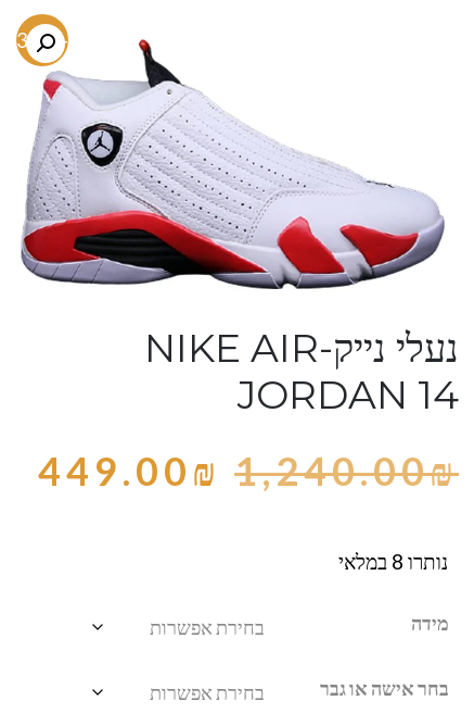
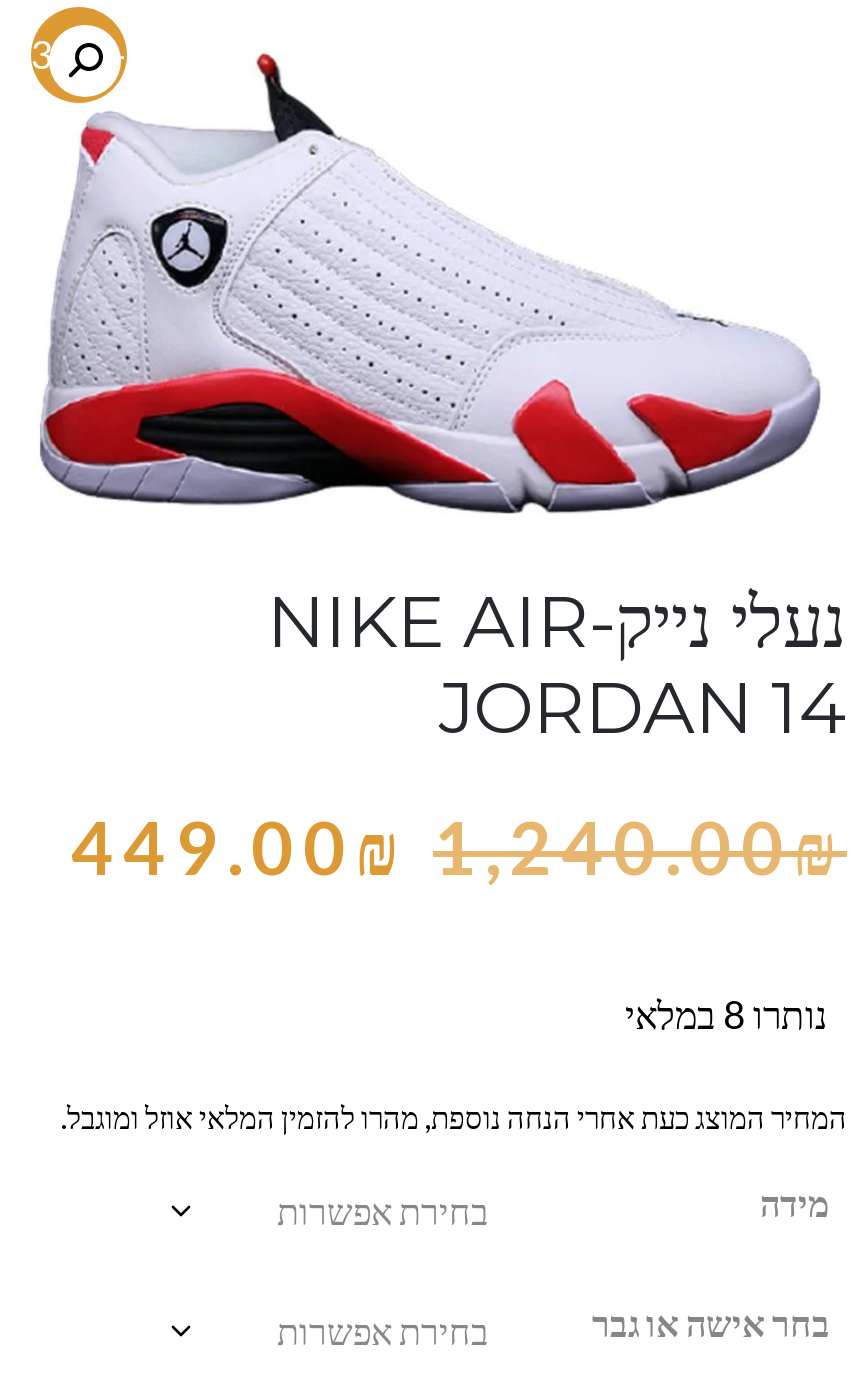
+ המחיר המוצג כעת אחרי הנחה נוספת, מהרו להזמין המלאי אוזל ומוגבל.
